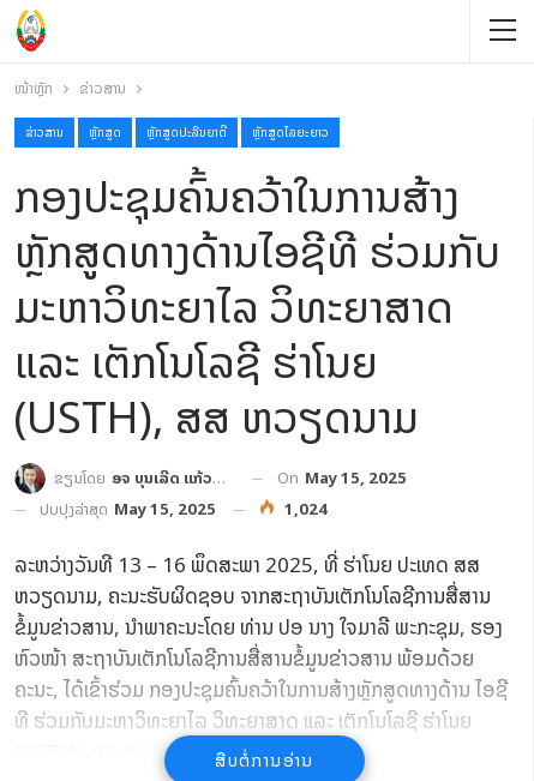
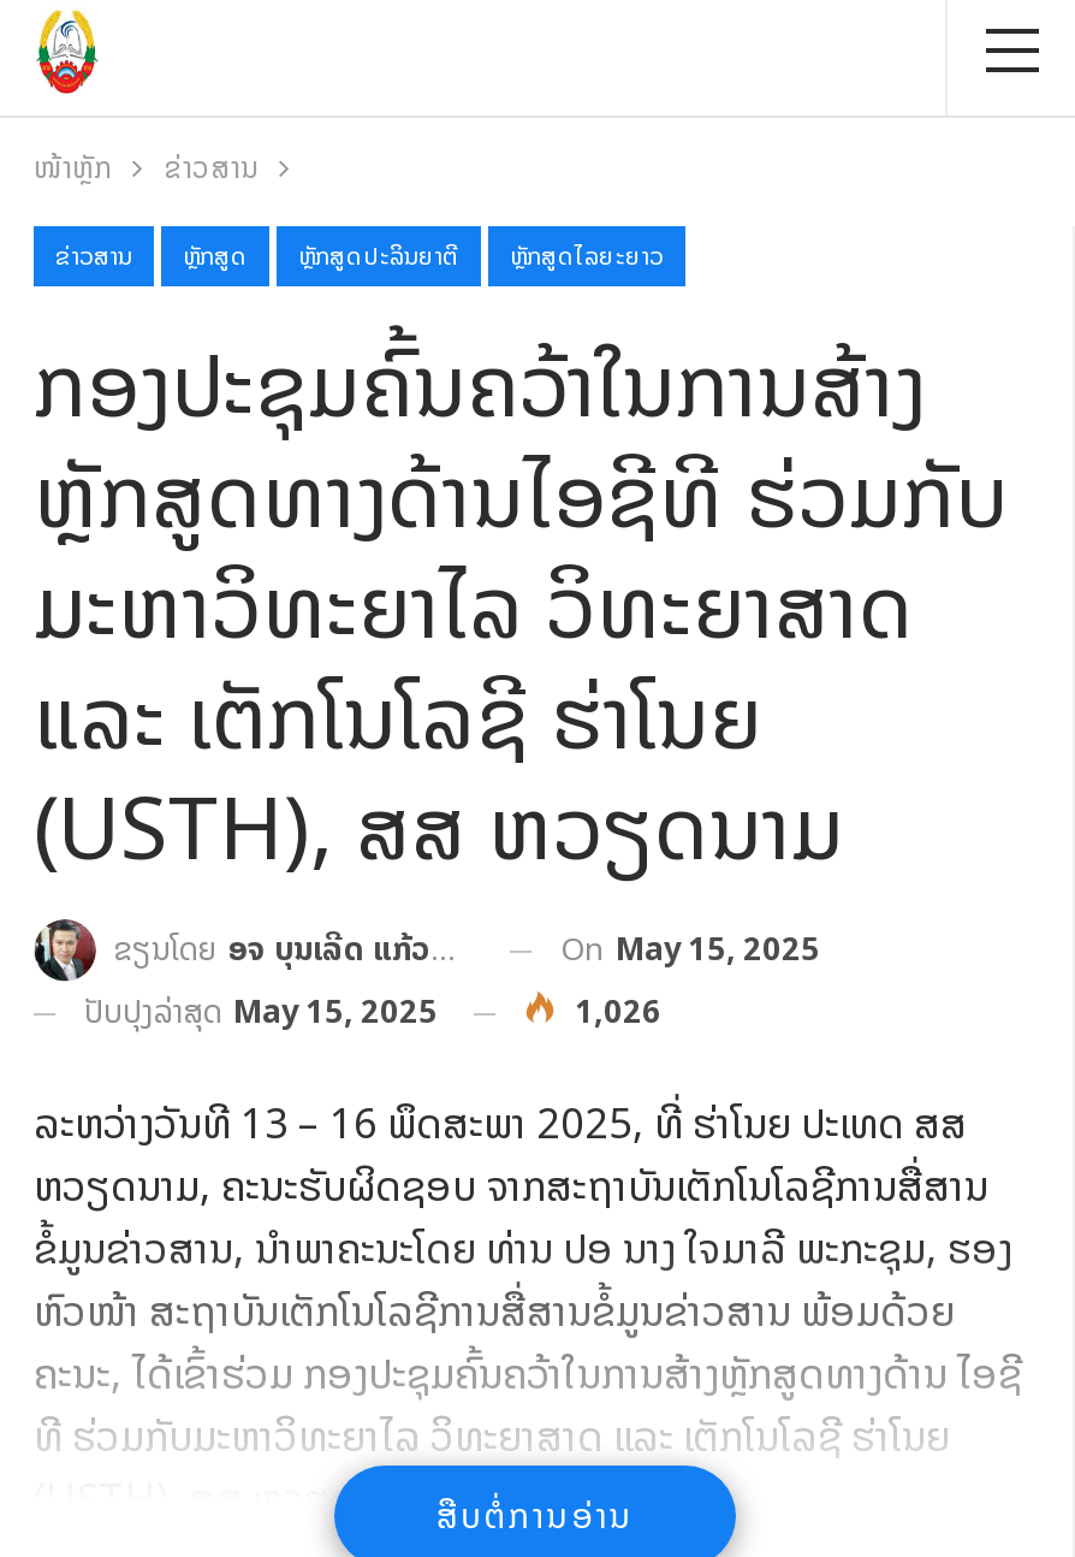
- 1,024
+ 1,026
